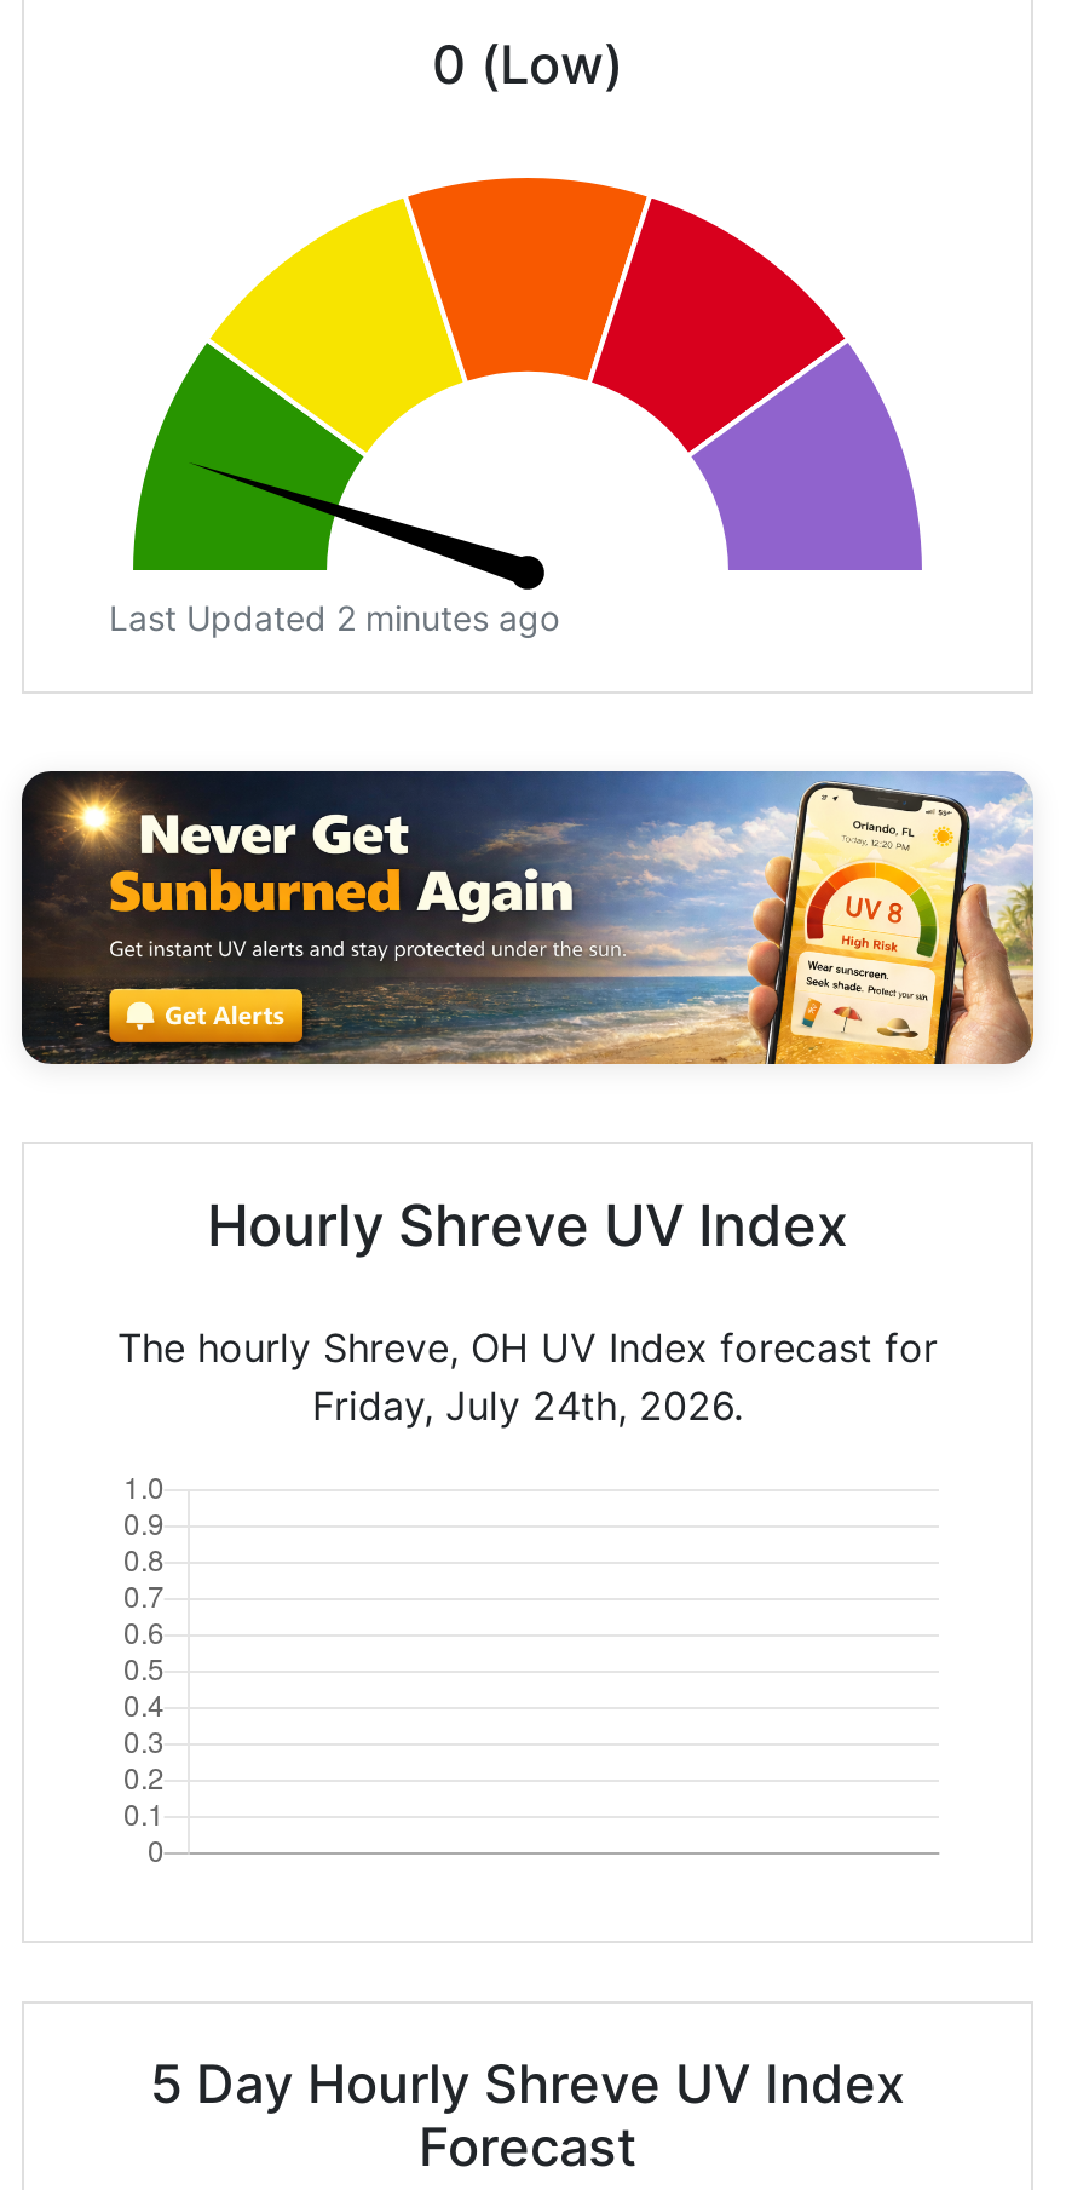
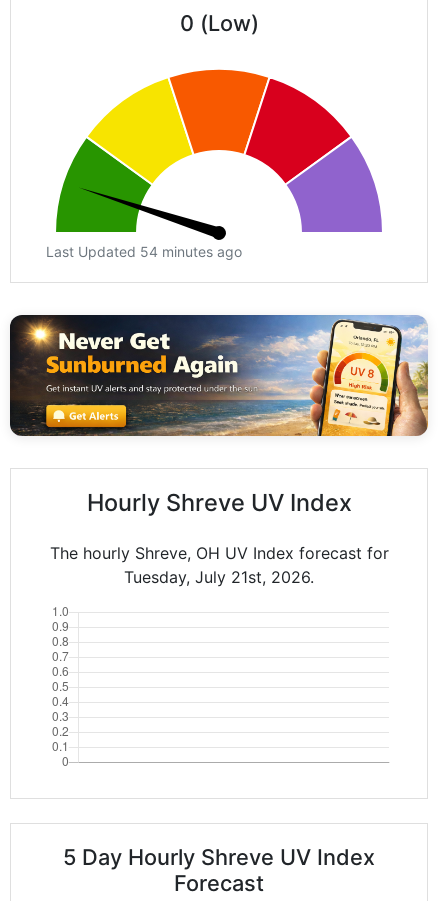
- Last Updated 2 minutes ago
+ Last Updated 54 minutes ago

- Friday, July 24th, 2026.
+ Tuesday, July 21st, 2026.
